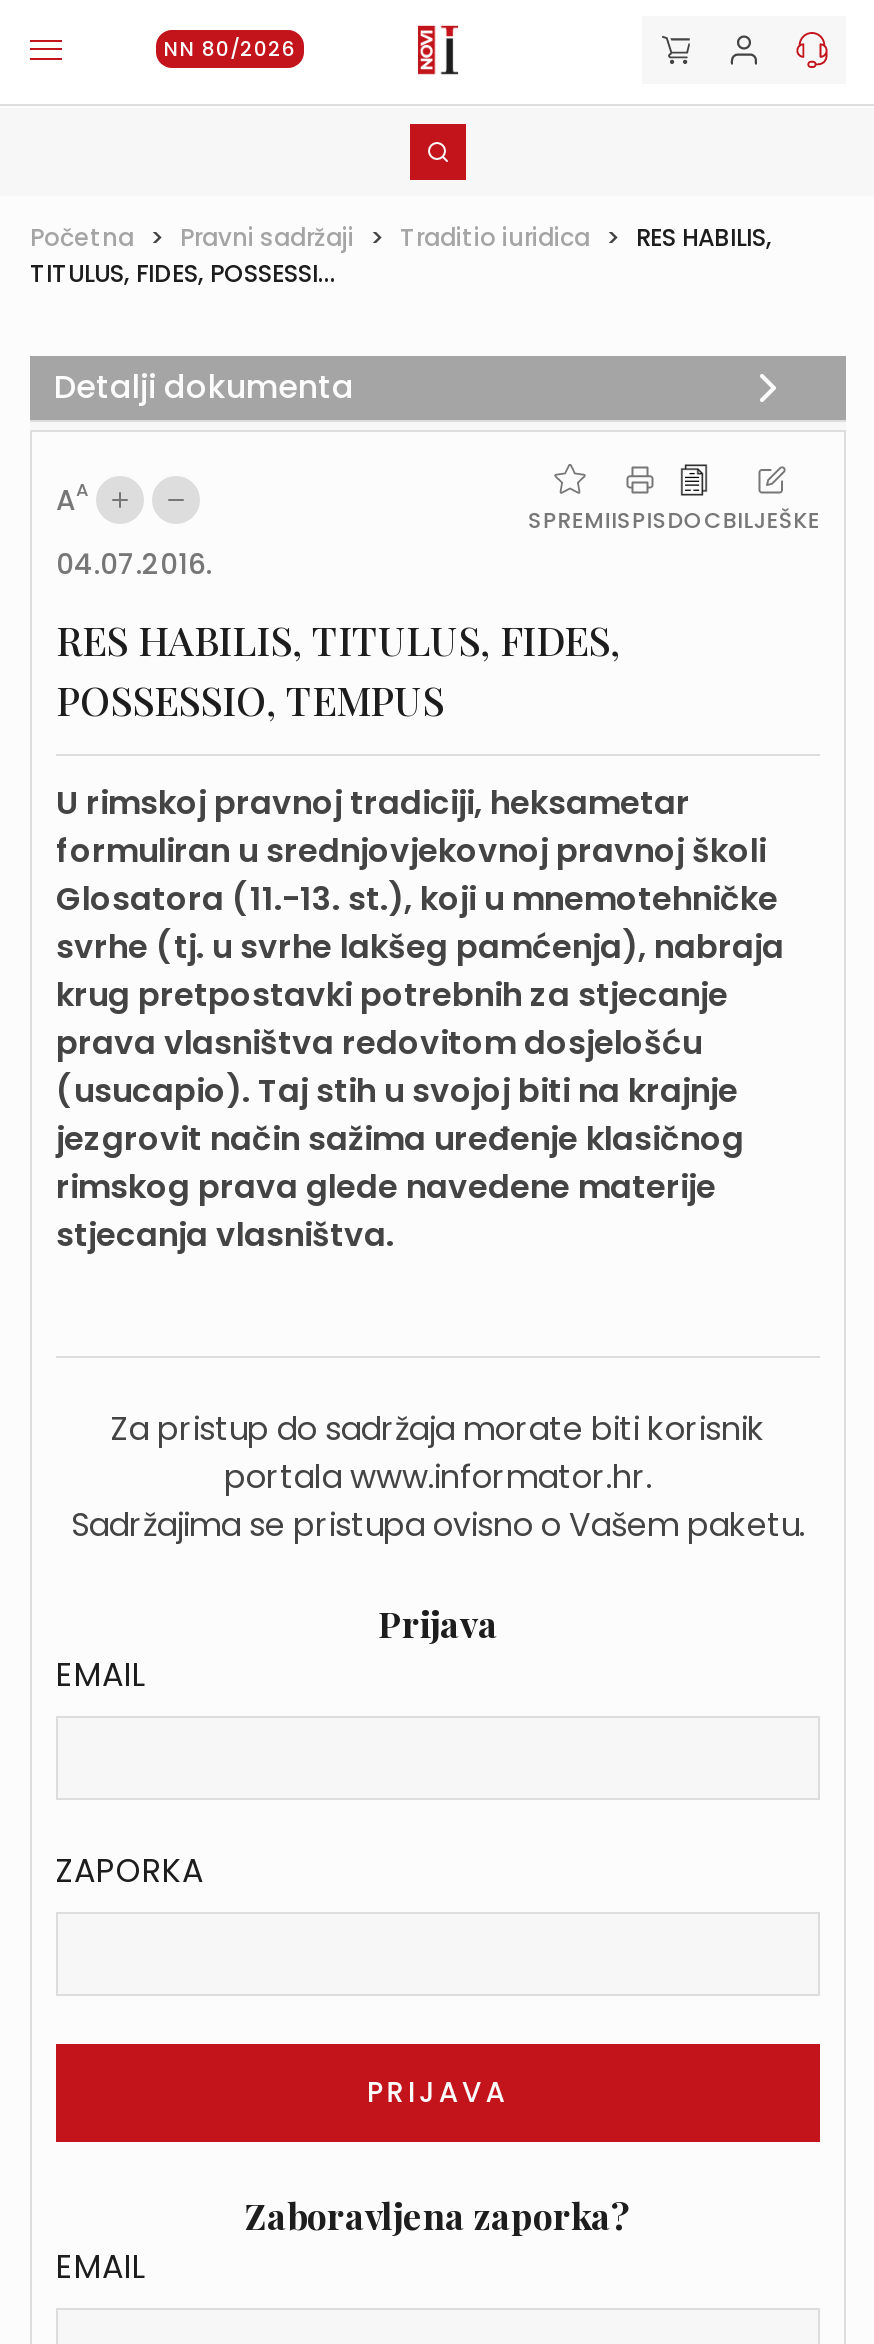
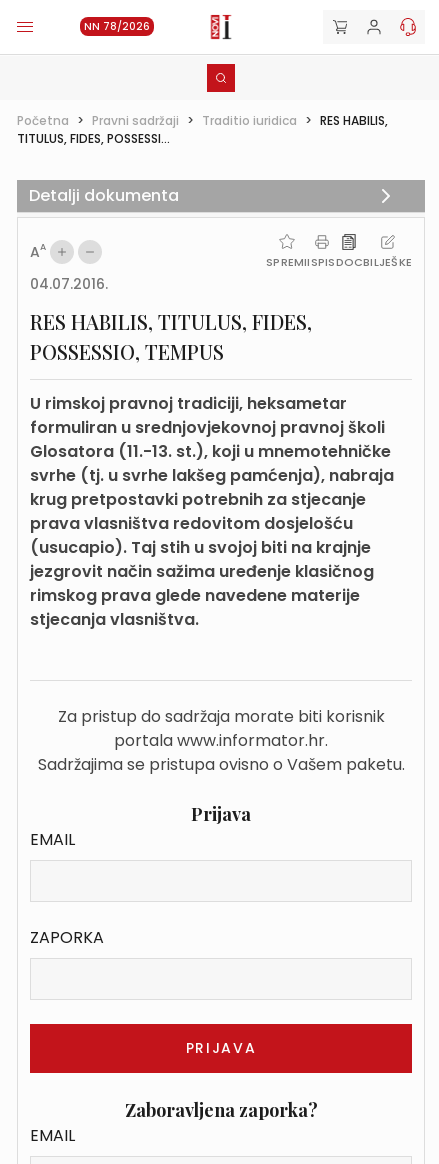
- NN 80/2026
+ NN 78/2026
